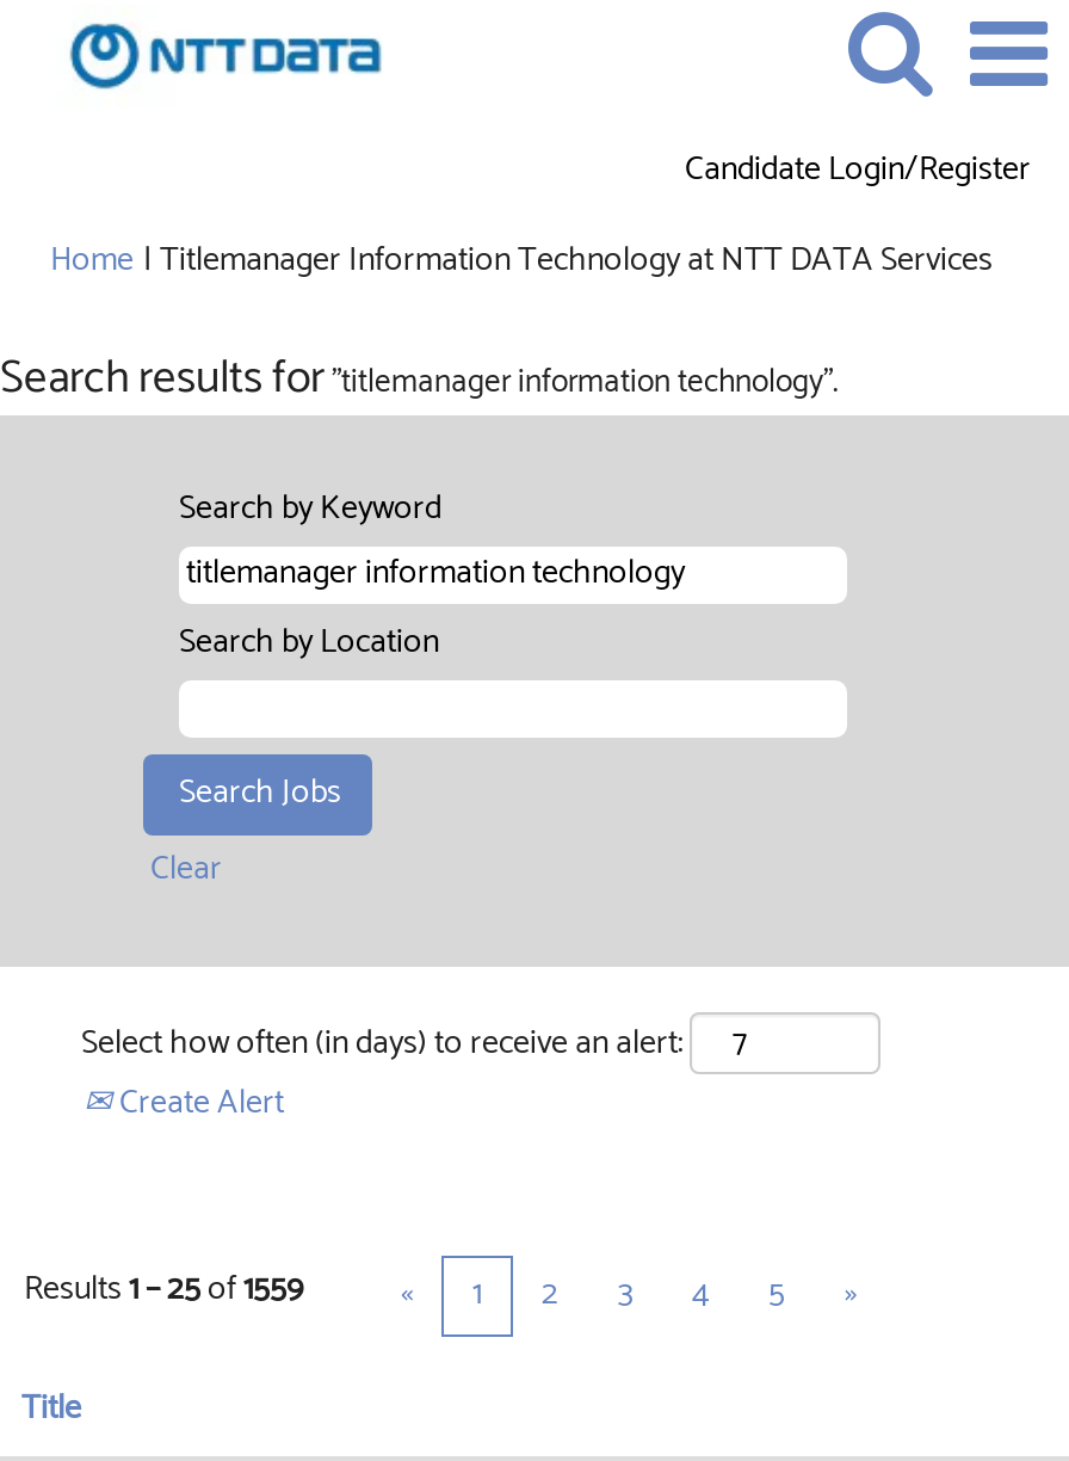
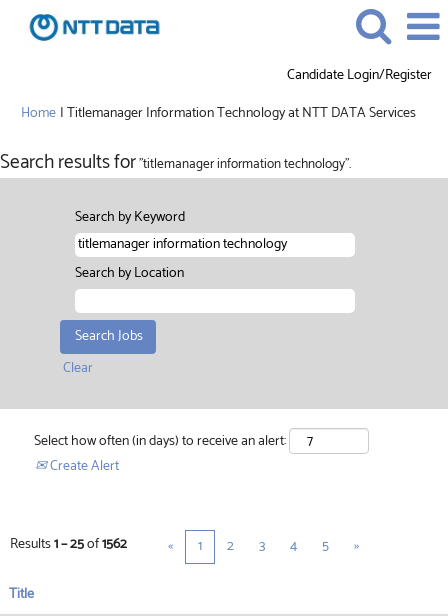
- Results1 – 25of1559
+ Results1 – 25of1562
